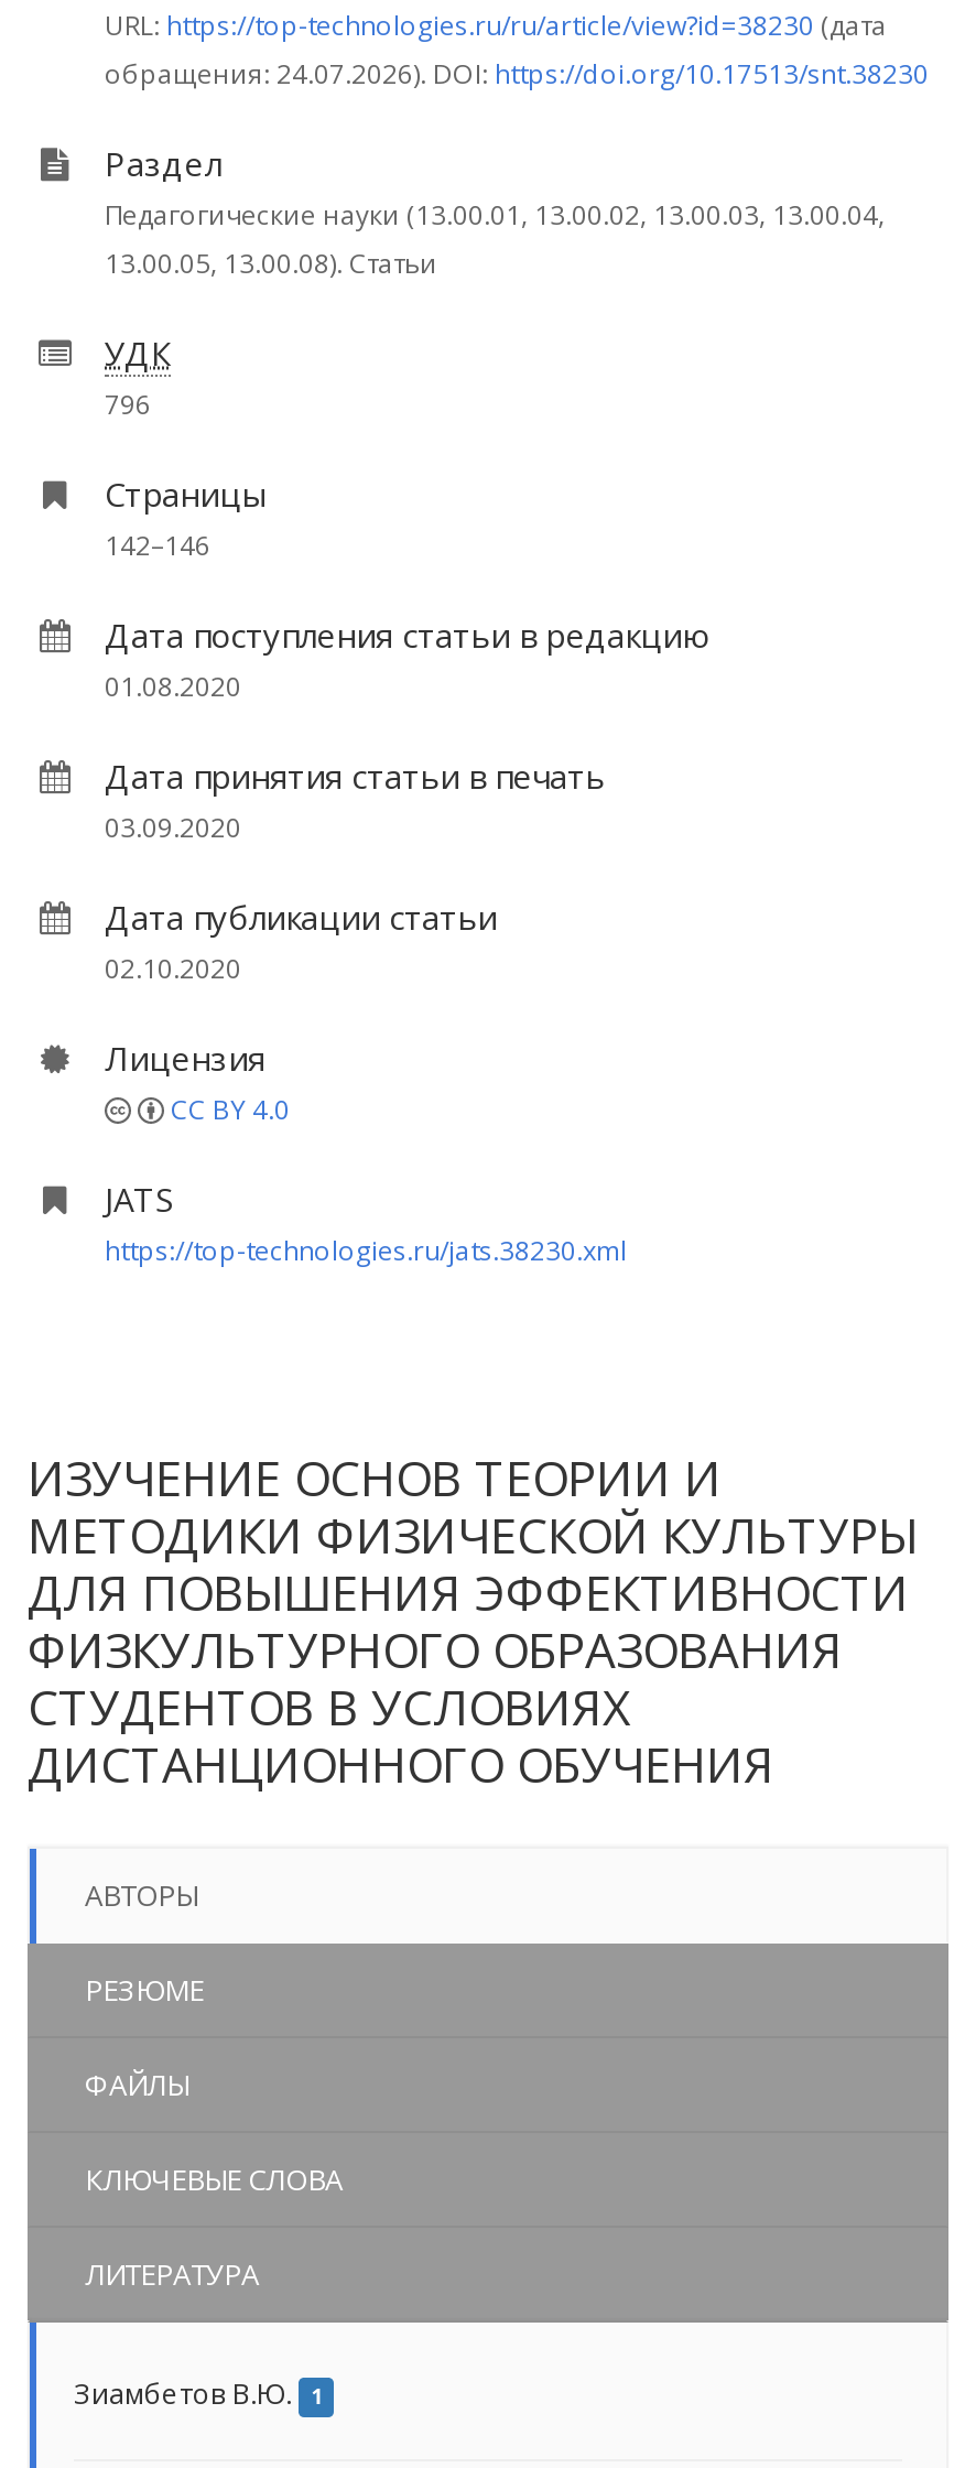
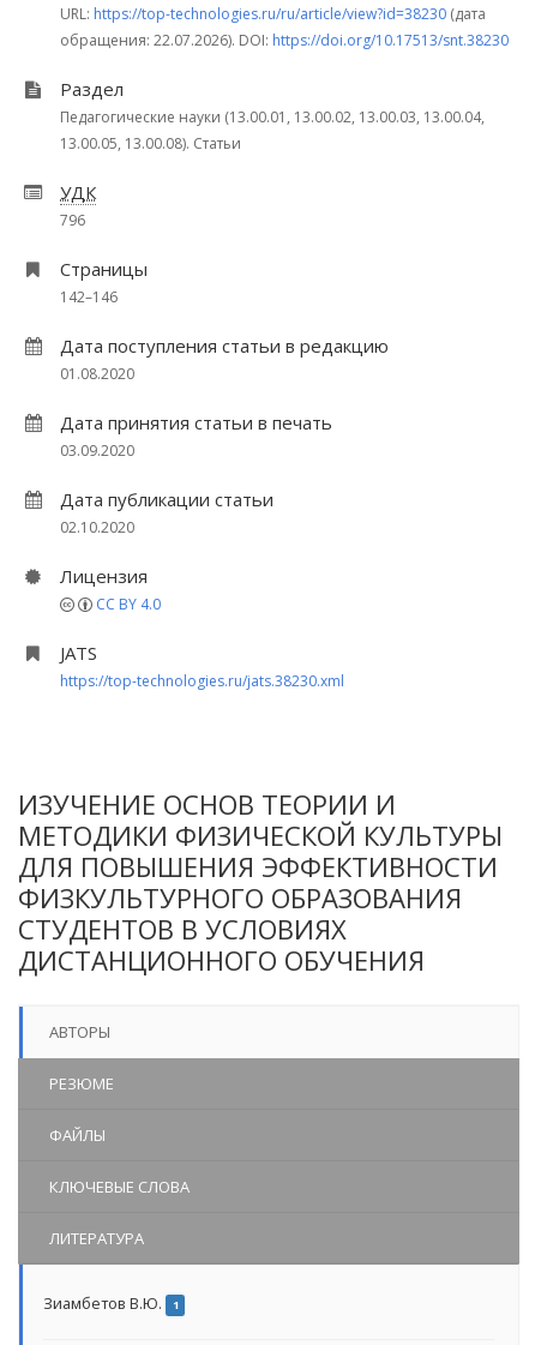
- обращения: 24.07.2026). DOI: https://doi.org/10.17513/snt.38230
+ обращения: 22.07.2026). DOI: https://doi.org/10.17513/snt.38230
